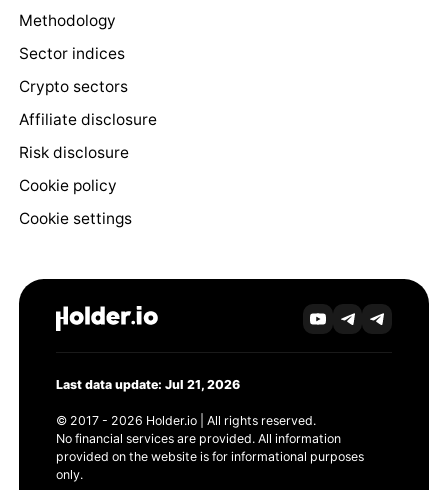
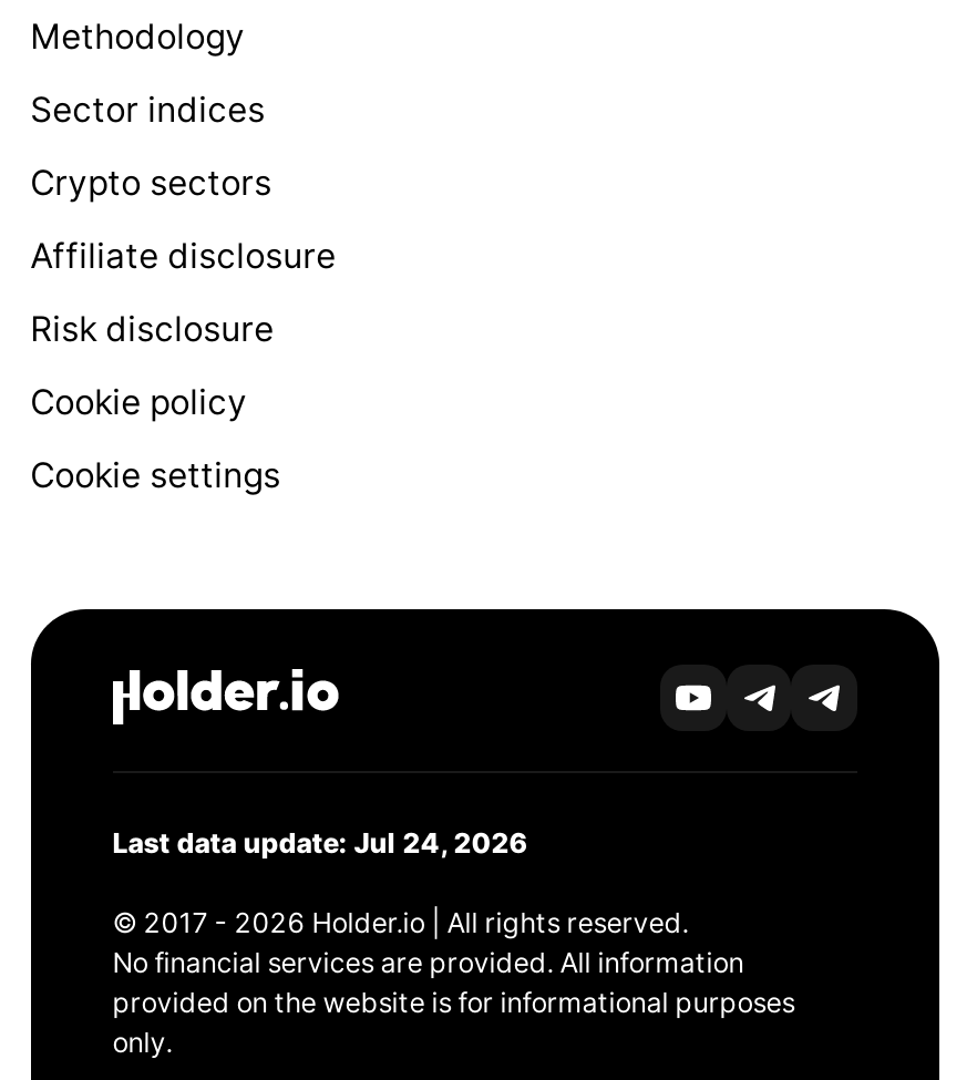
- Last data update: Jul 21, 2026
+ Last data update: Jul 24, 2026
